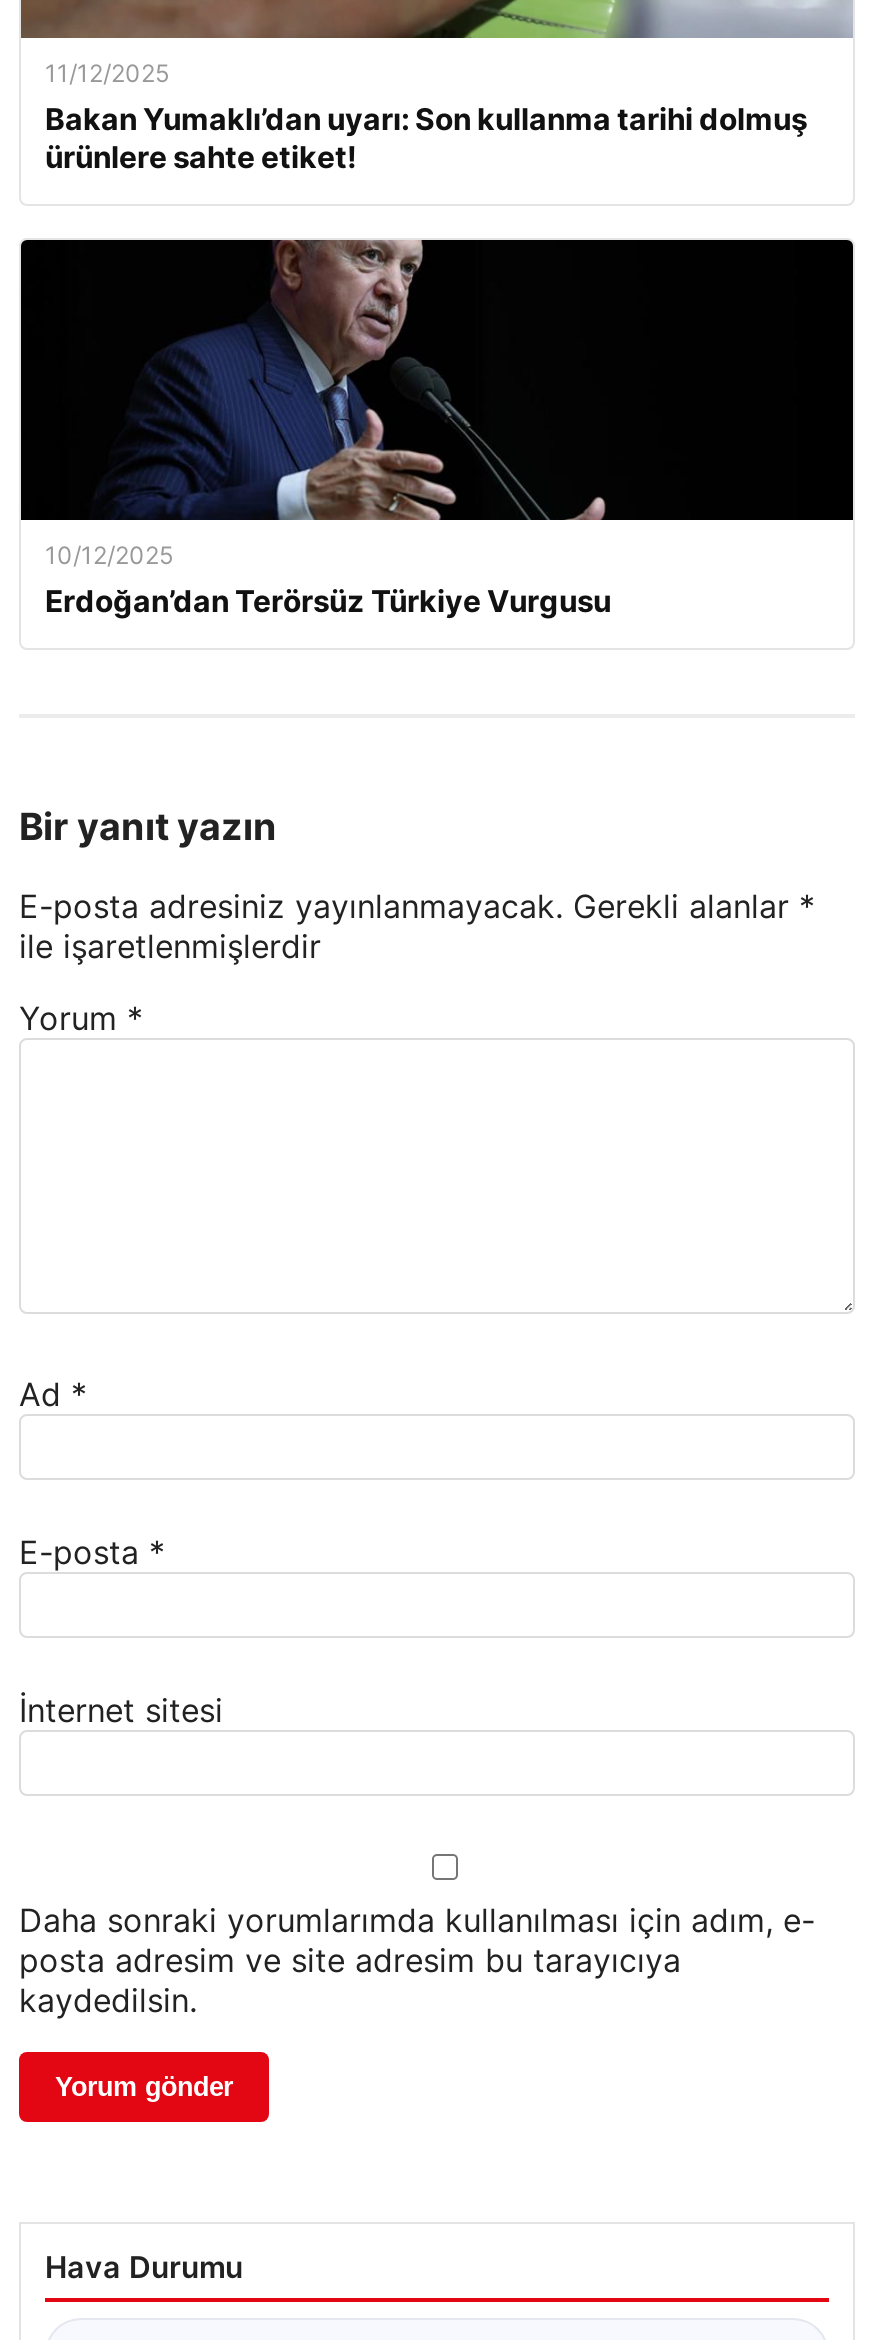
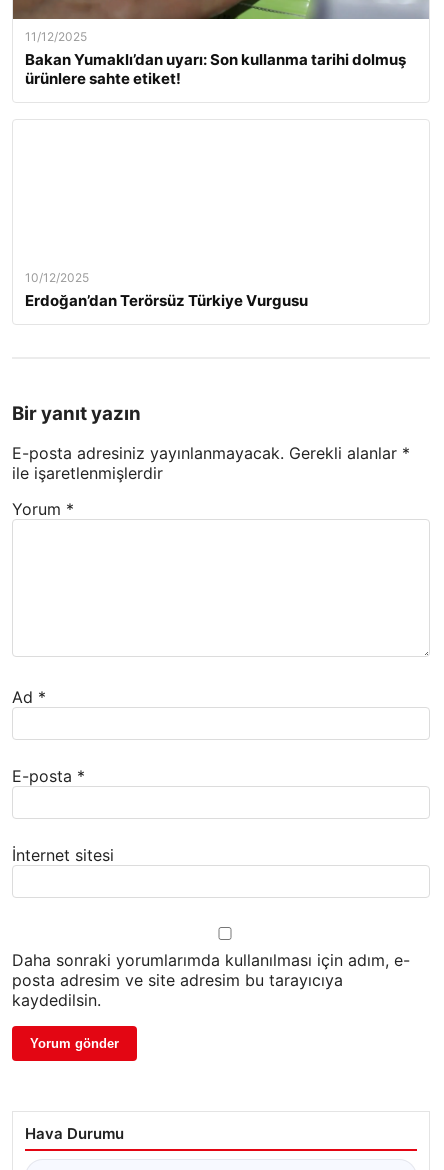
- [image]
